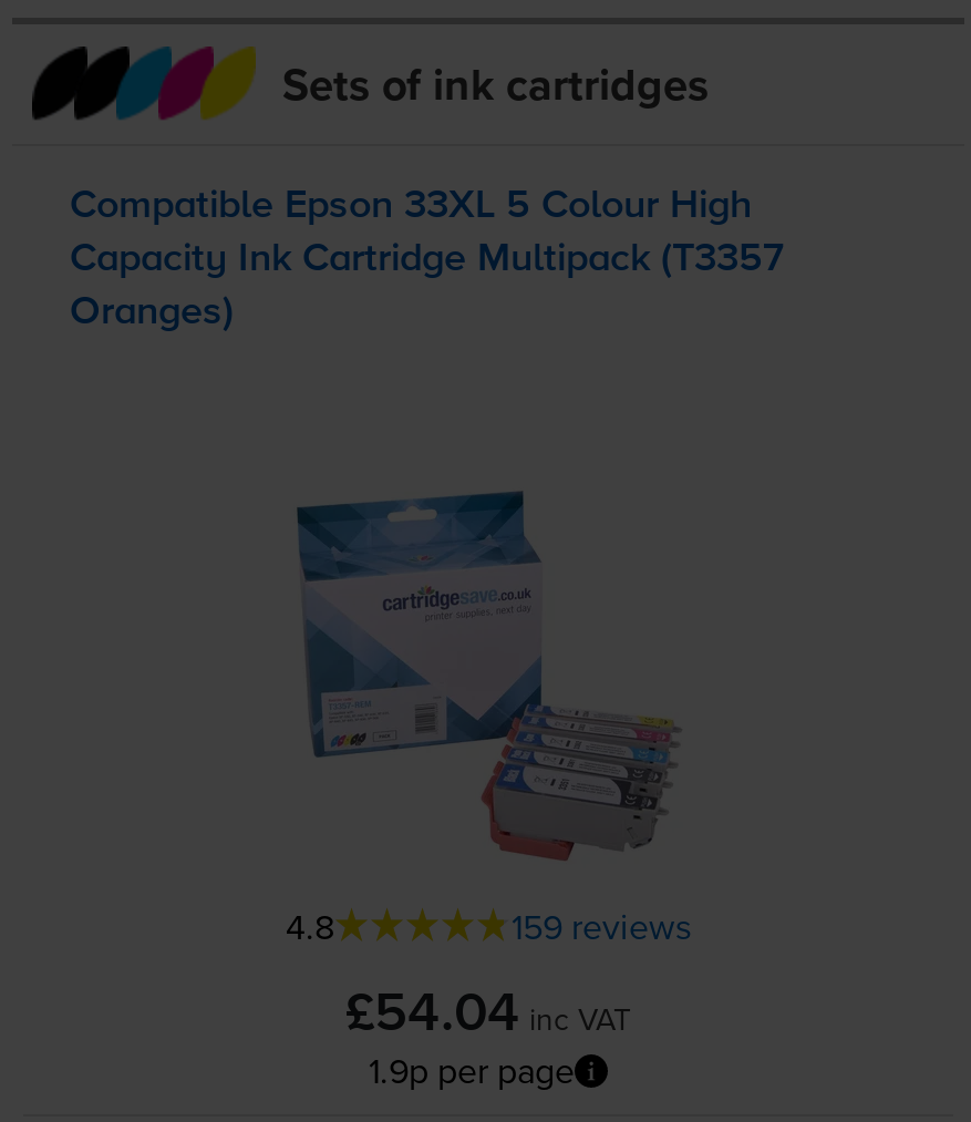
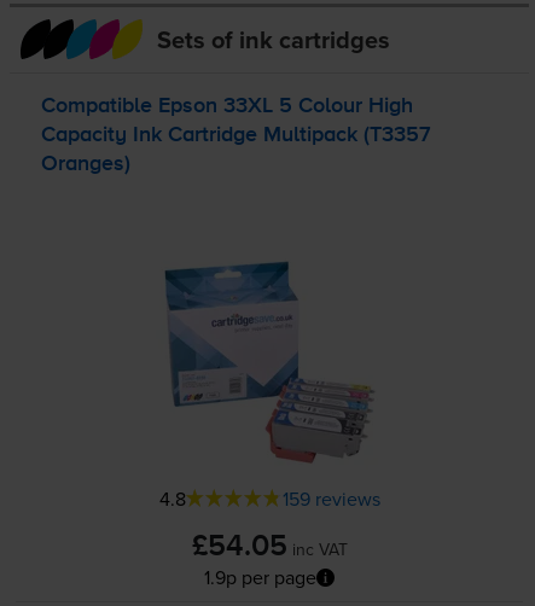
- £54.04 inc VAT
+ £54.05 inc VAT
